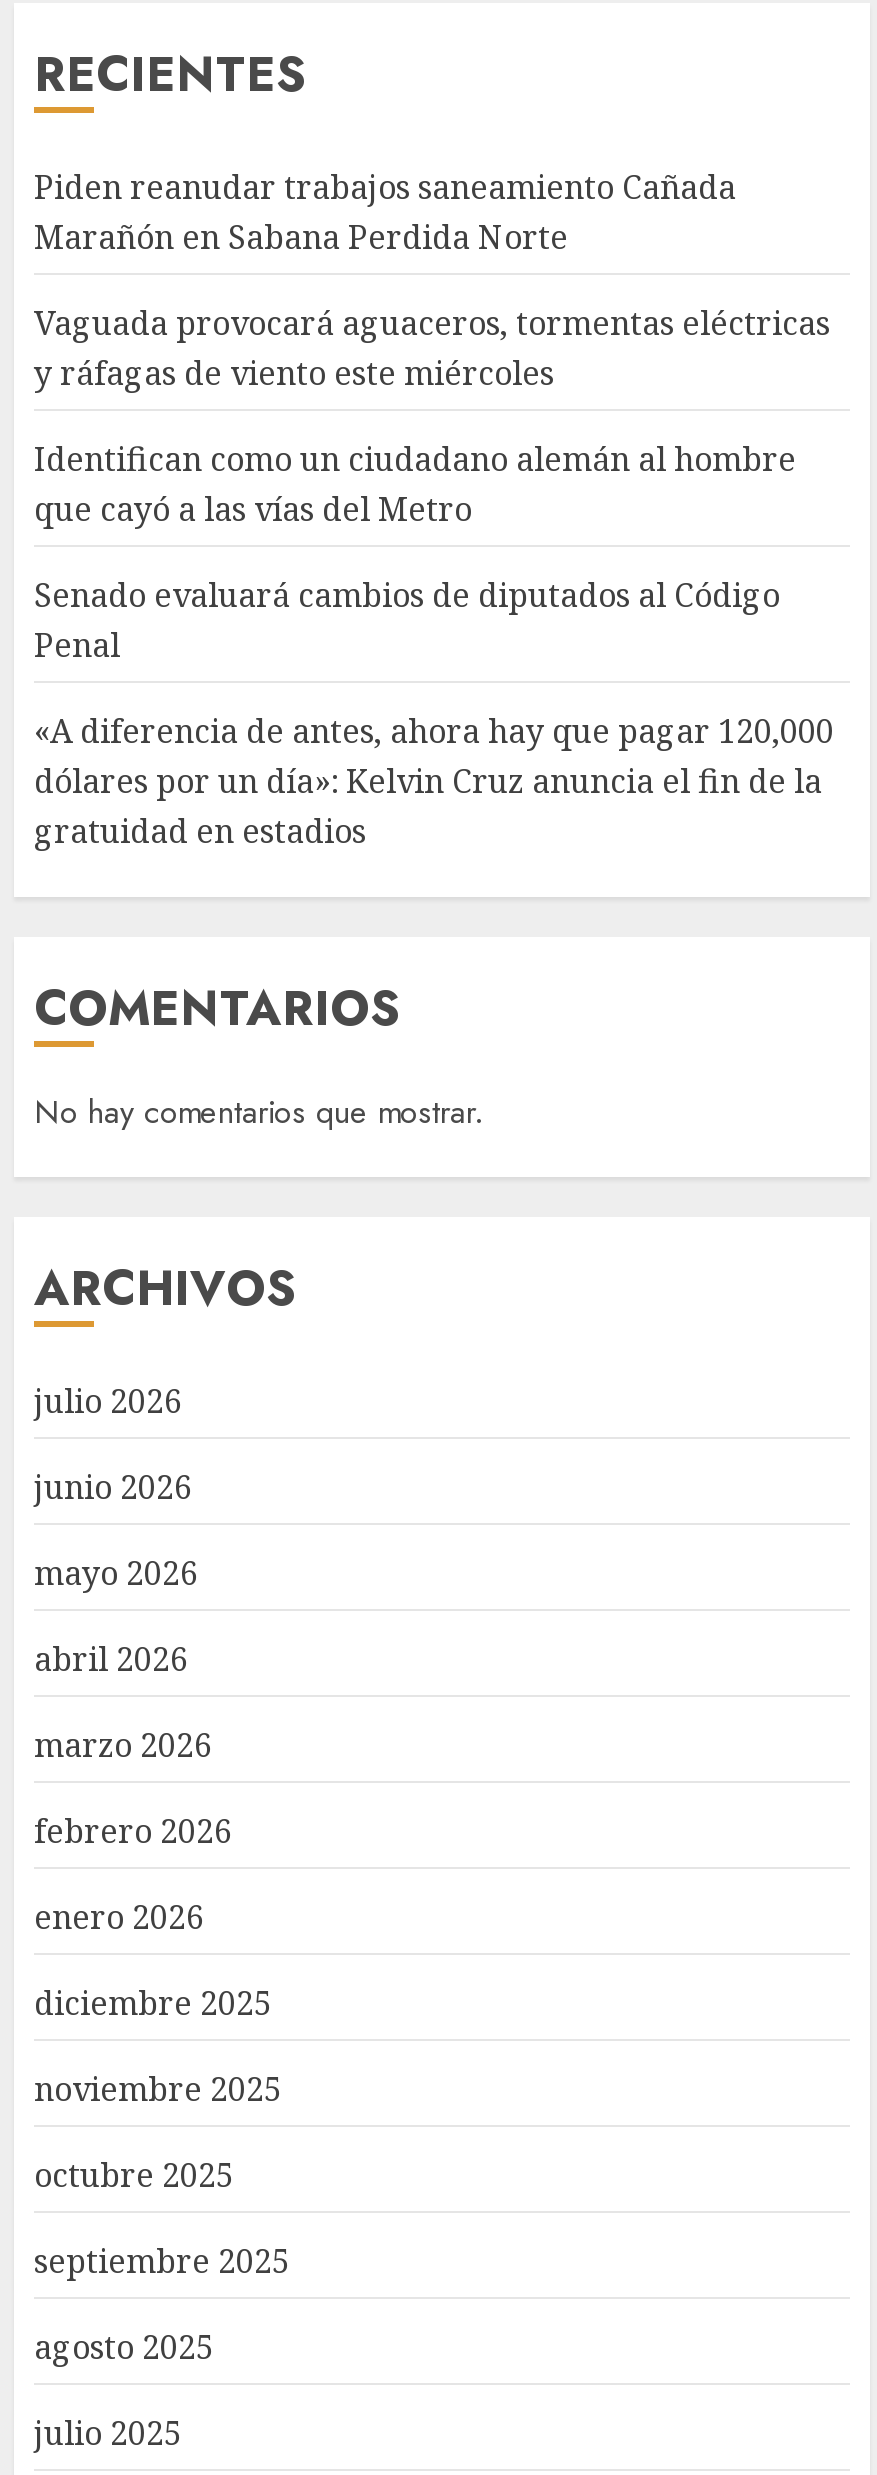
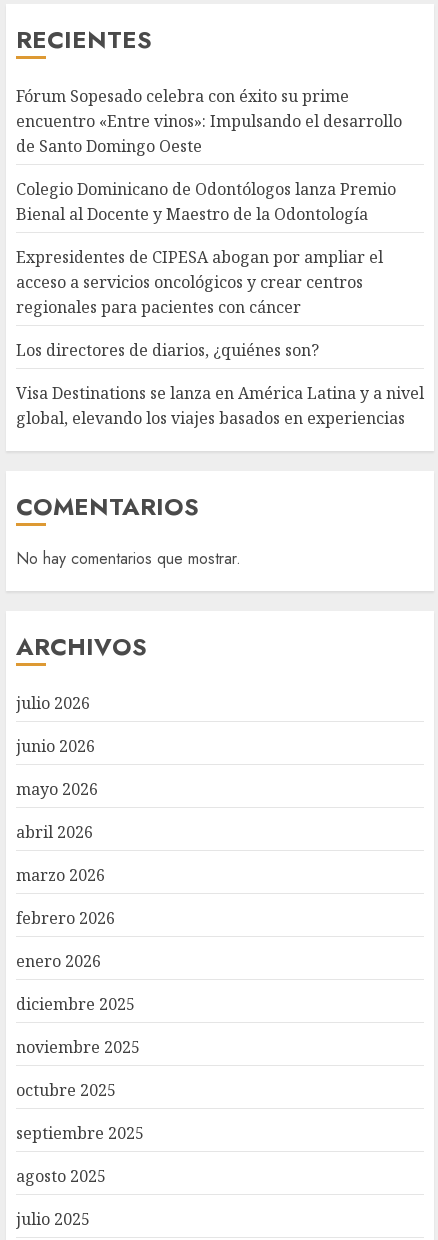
- Piden reanudar trabajos saneamiento Cañada
- Marañón en Sabana Perdida Norte
+ Fórum Sopesado celebra con éxito su prime
+ encuentro «Entre vinos»: Impulsando el desarrollo
+ de Santo Domingo Oeste

- Vaguada provocará aguaceros, tormentas eléctricas
- y ráfagas de viento este miércoles
+ Colegio Dominicano de Odontólogos lanza Premio
+ Bienal al Docente y Maestro de la Odontología

- Identifican como un ciudadano alemán al hombre
- que cayó a las vías del Metro
+ Expresidentes de CIPESA abogan por ampliar el
+ acceso a servicios oncológicos y crear centros
+ regionales para pacientes con cáncer

- Senado evaluará cambios de diputados al Código
- Penal
+ Los directores de diarios, ¿quiénes son?

- «A diferencia de antes, ahora hay que pagar 120,000
- dólares por un día»: Kelvin Cruz anuncia el fin de la
- gratuidad en estadios
+ Visa Destinations se lanza en América Latina y a nivel
+ global, elevando los viajes basados en experiencias
